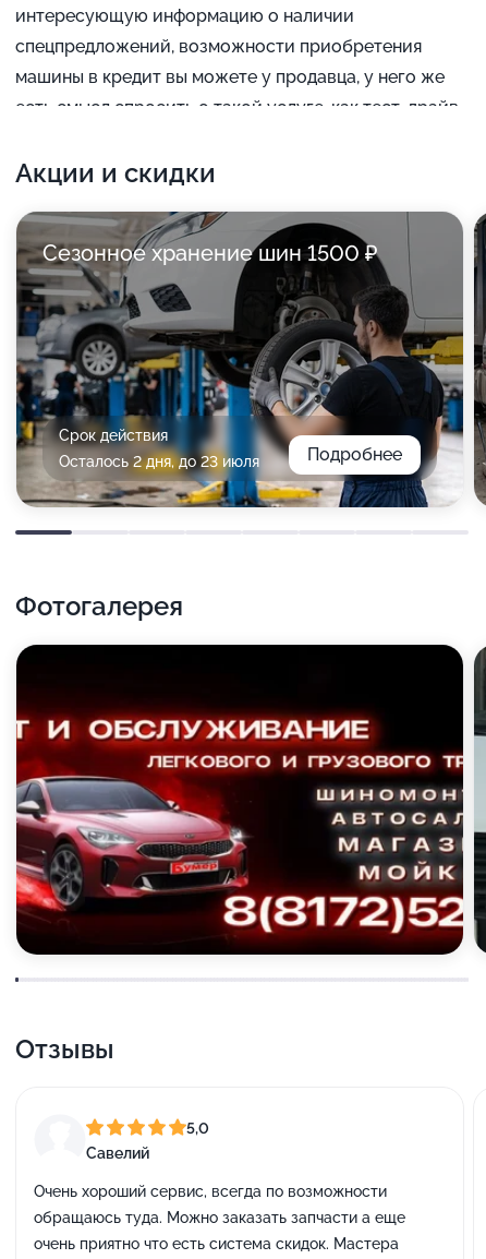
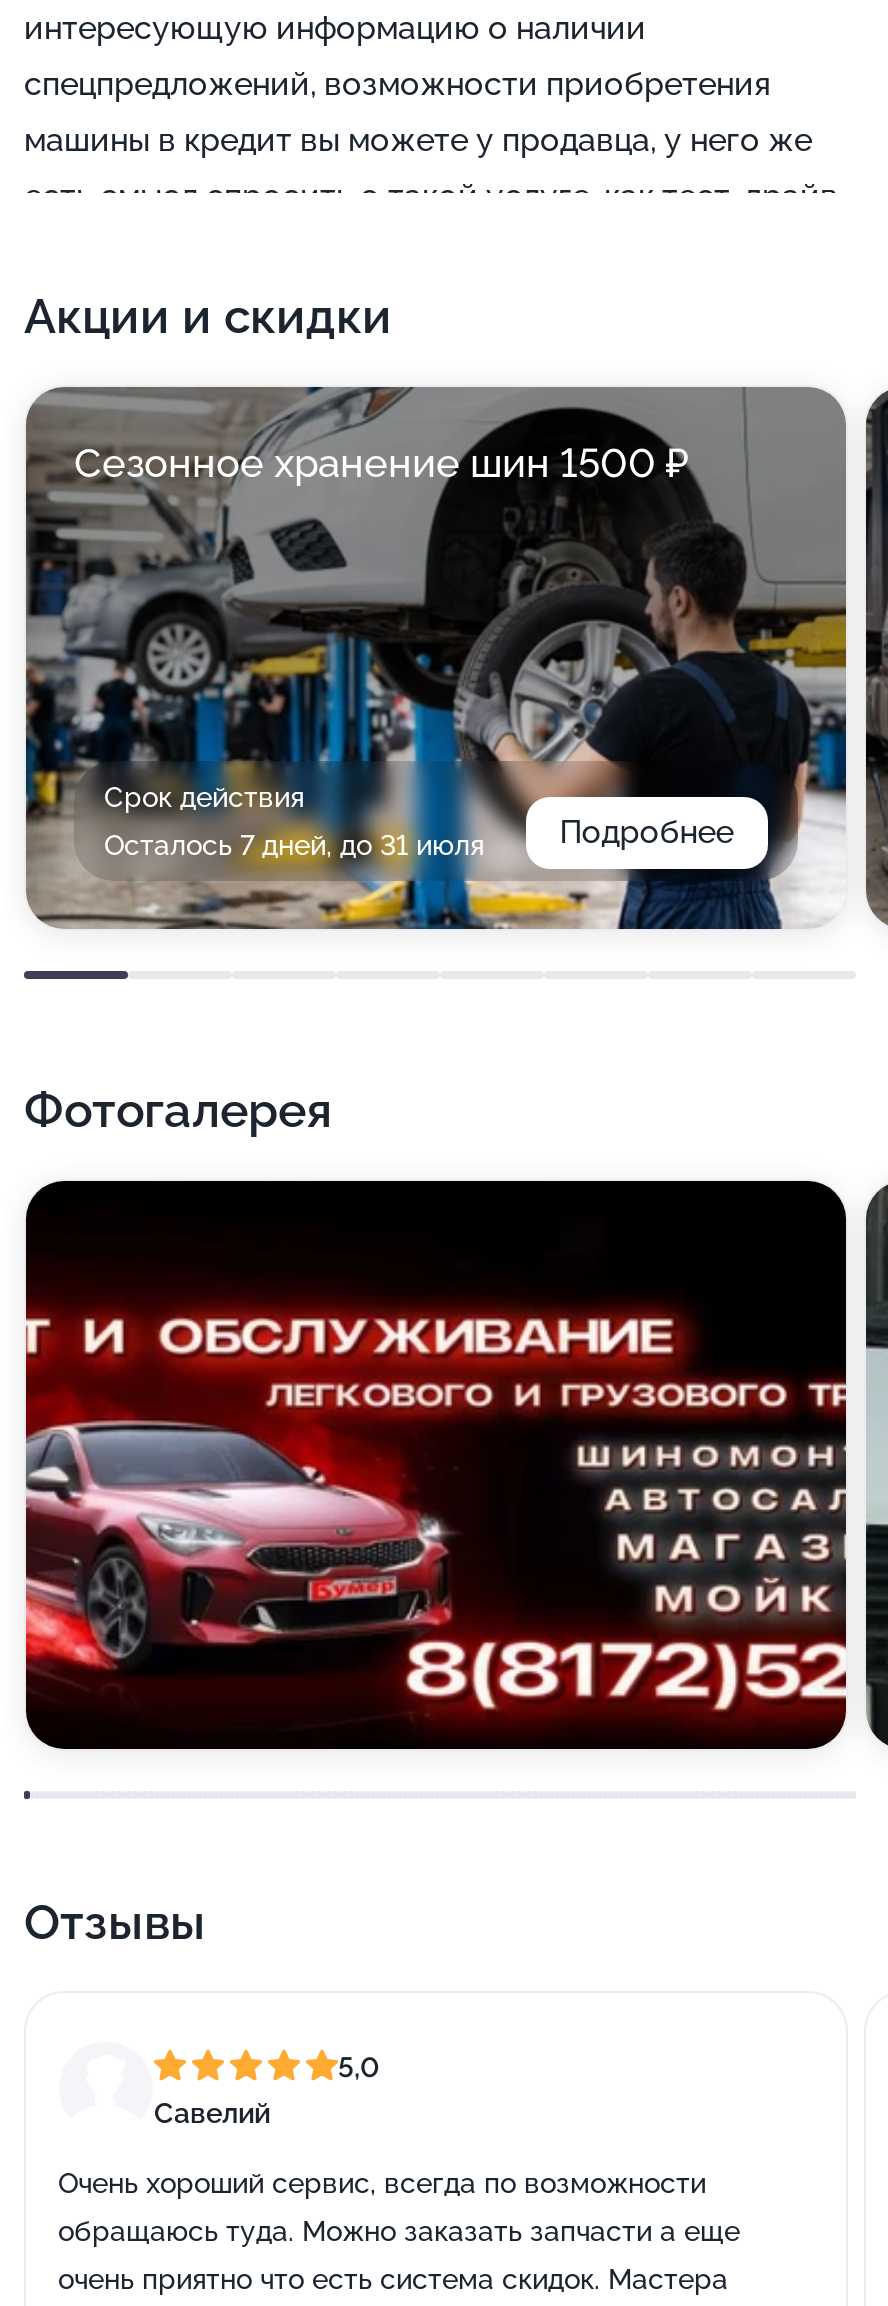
- Осталось 2 дня, до 23 июля
+ Осталось 7 дней, до 31 июля
